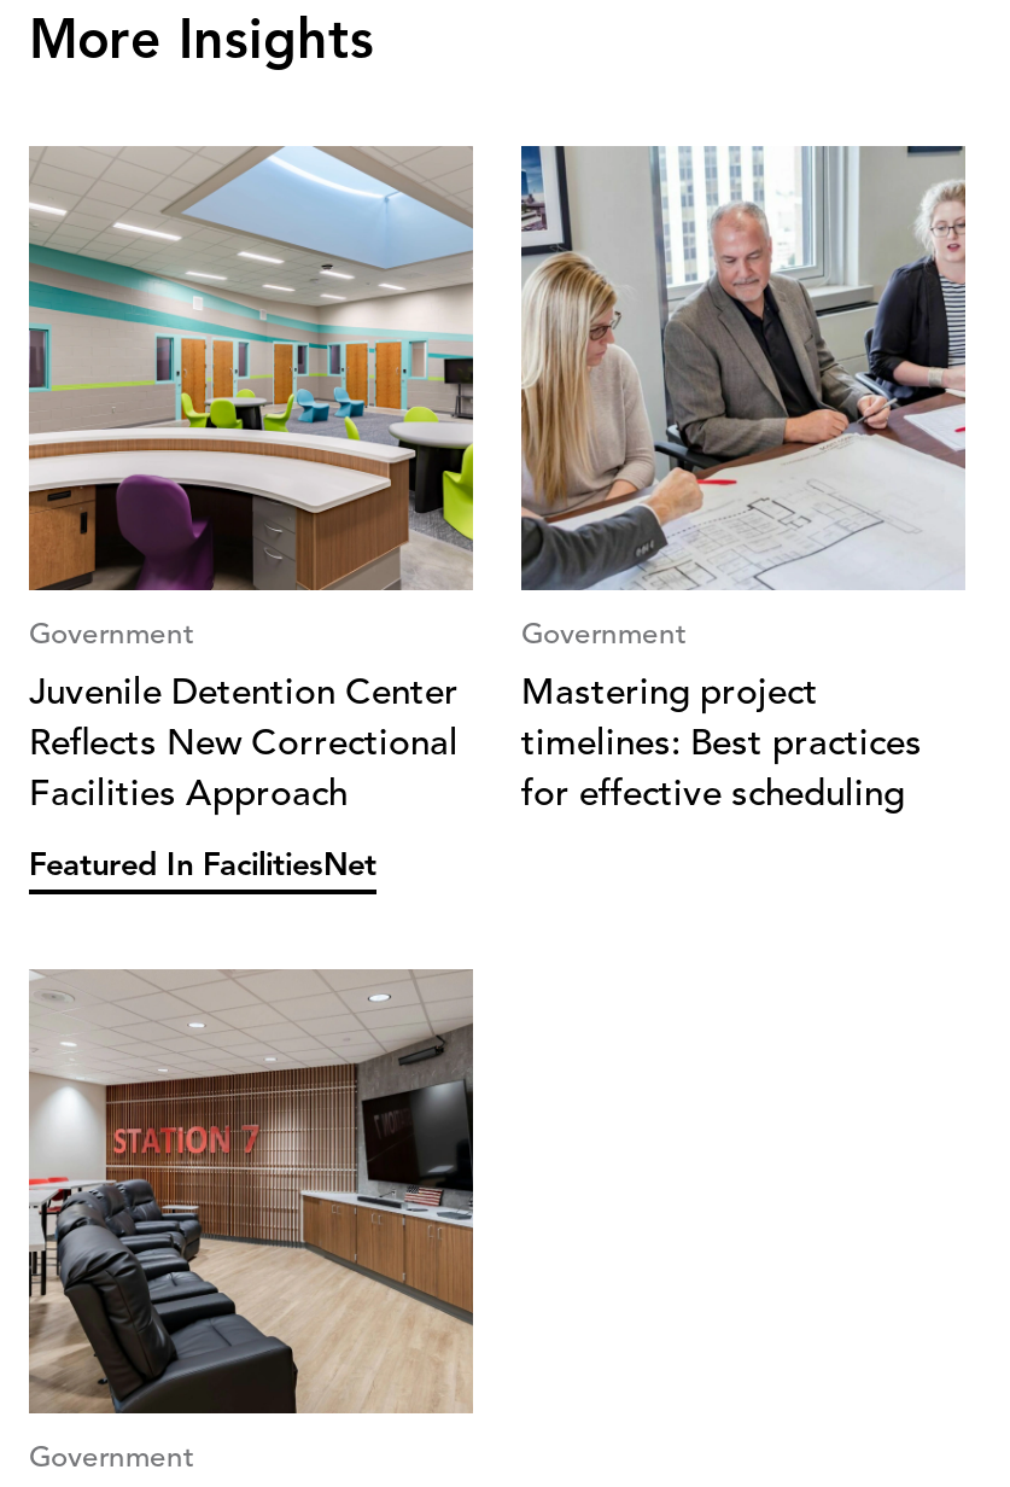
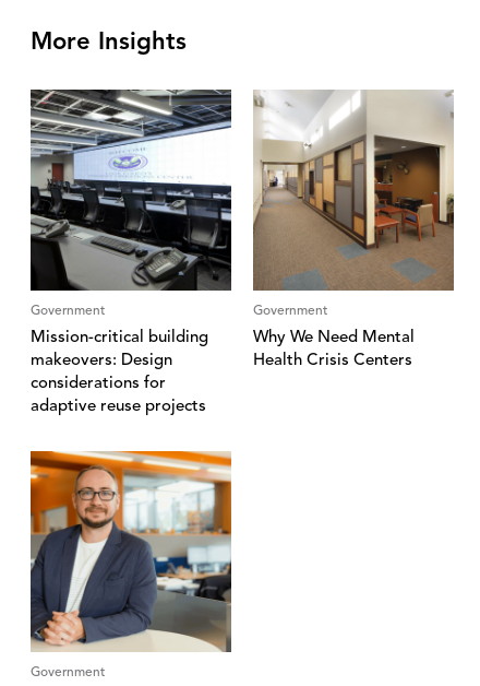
- [image]
- Juvenile Detention Center
- Reflects New Correctional
- Facilities Approach
- Featured In FacilitiesNet
+ [image]
+ Mission-critical building
+ makeovers: Design
+ considerations for
+ adaptive reuse projects

- [image]
- Mastering project
- timelines: Best practices
- for effective scheduling
+ [image]
+ Why We Need Mental
+ Health Crisis Centers

- [image]
+ [image]
